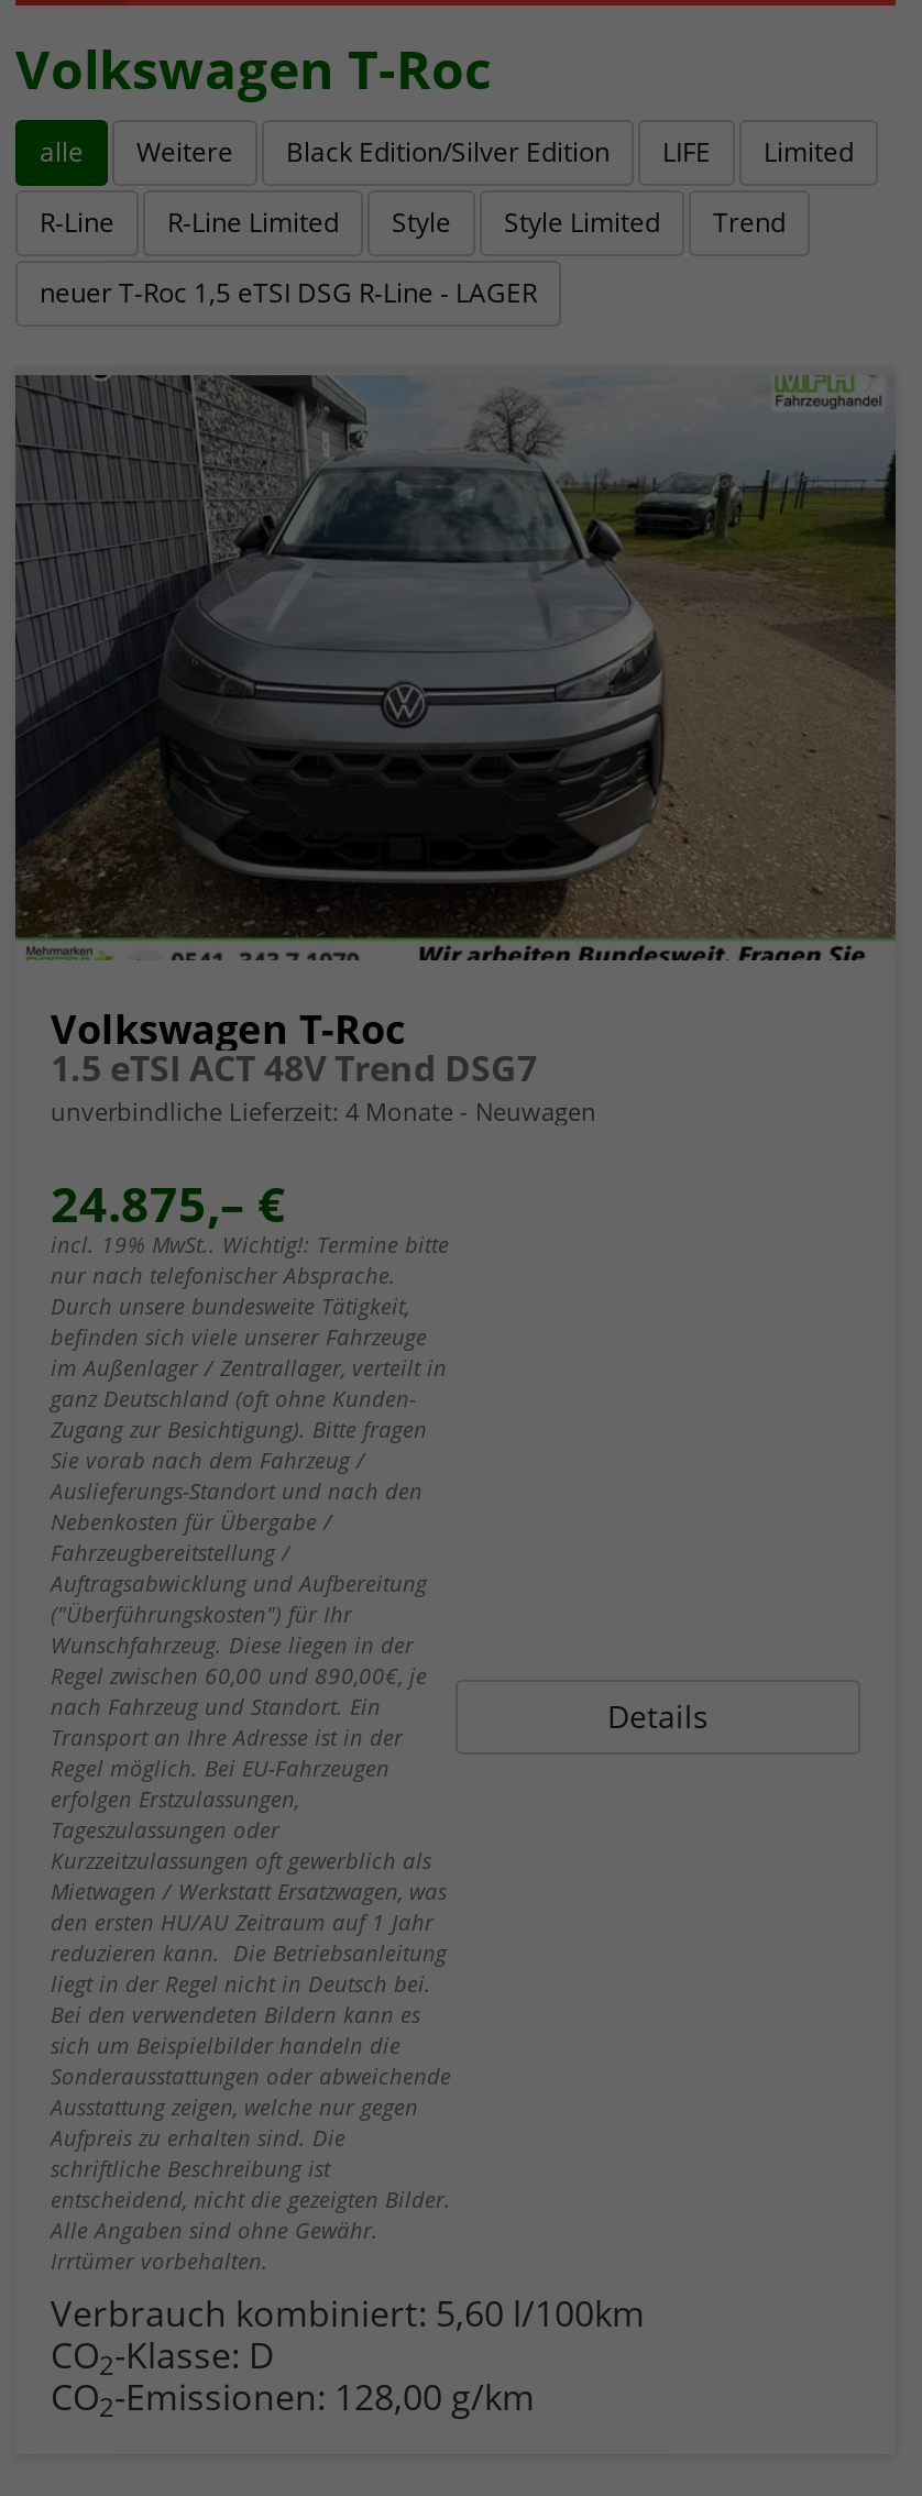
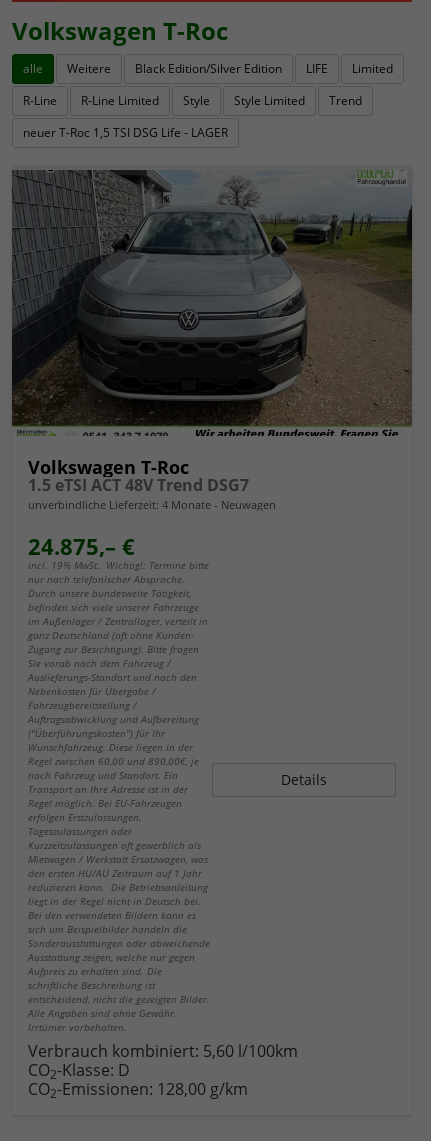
- neuer T-Roc 1,5 eTSI DSG R-Line - LAGER
+ neuer T-Roc 1,5 TSI DSG Life - LAGER
